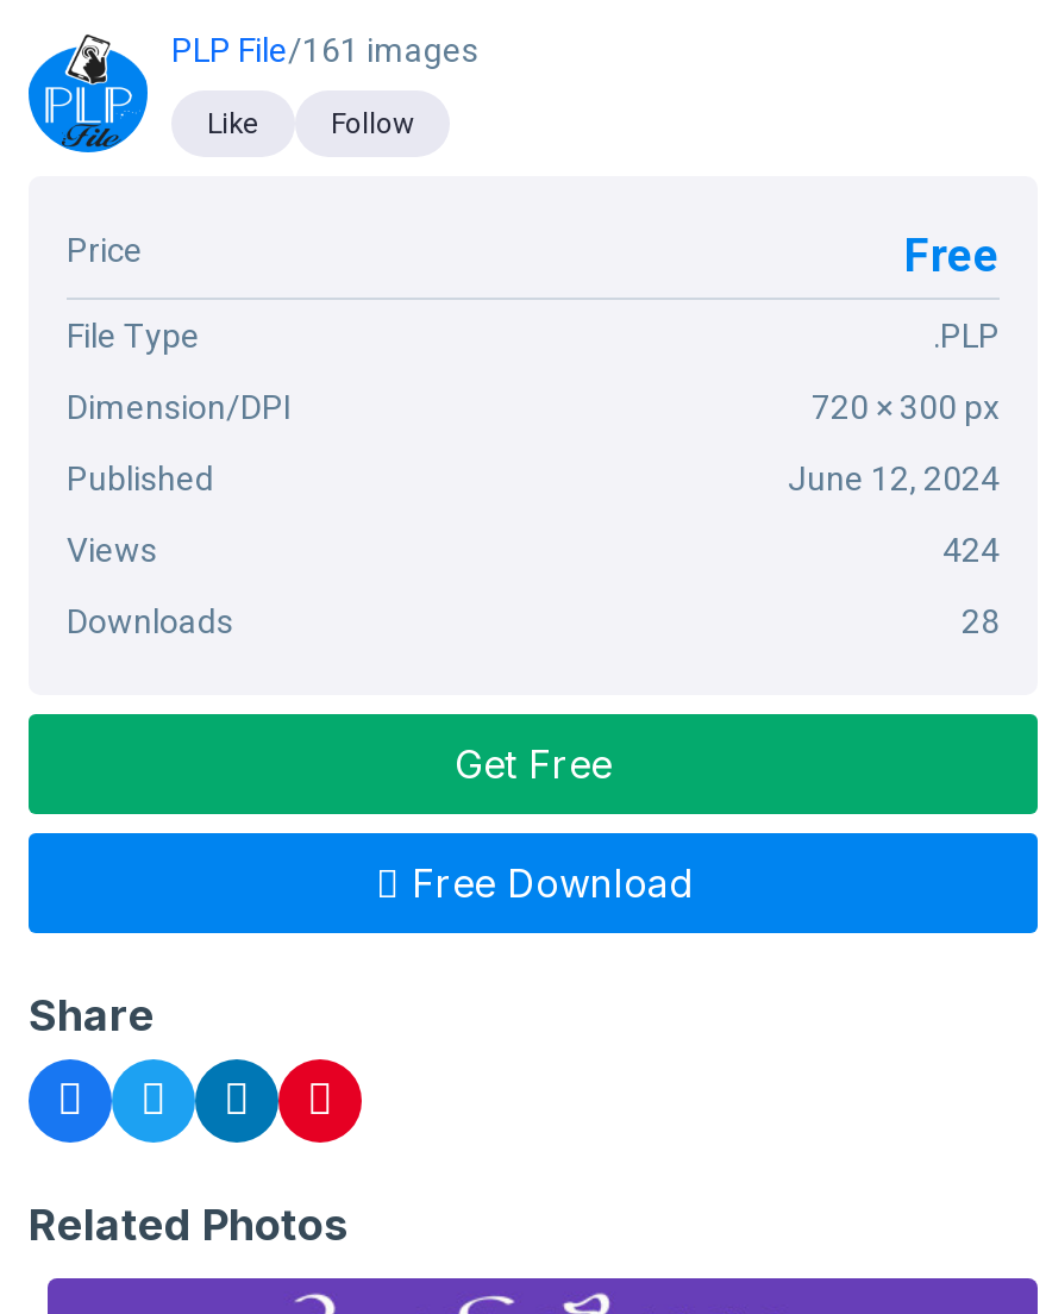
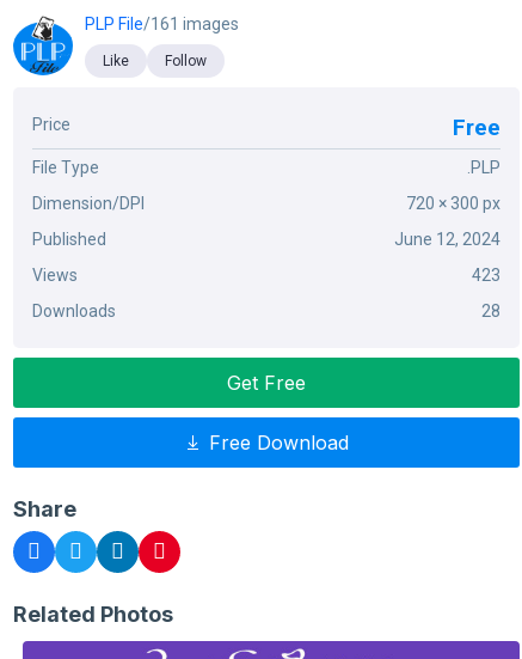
- 424
+ 423
